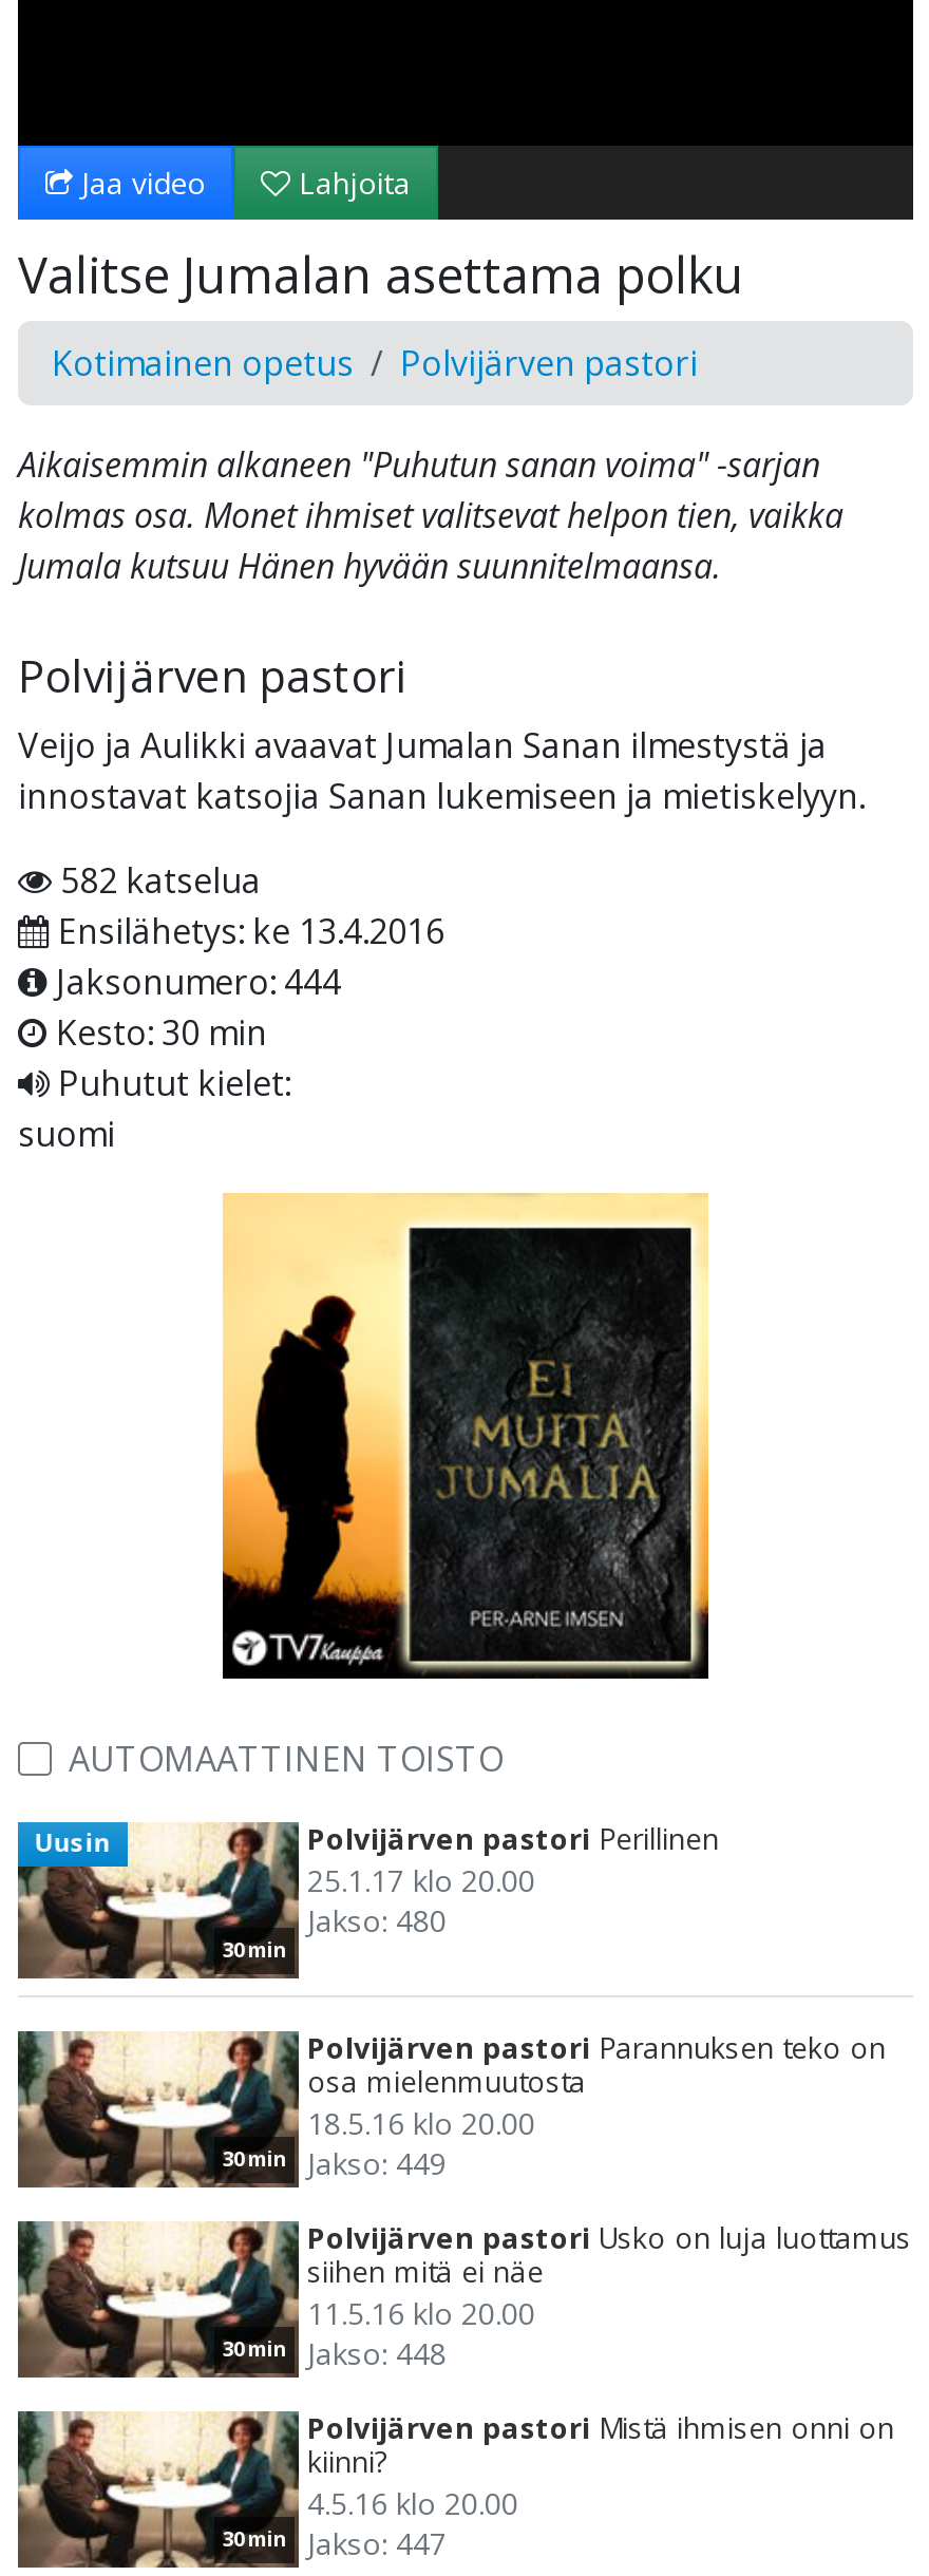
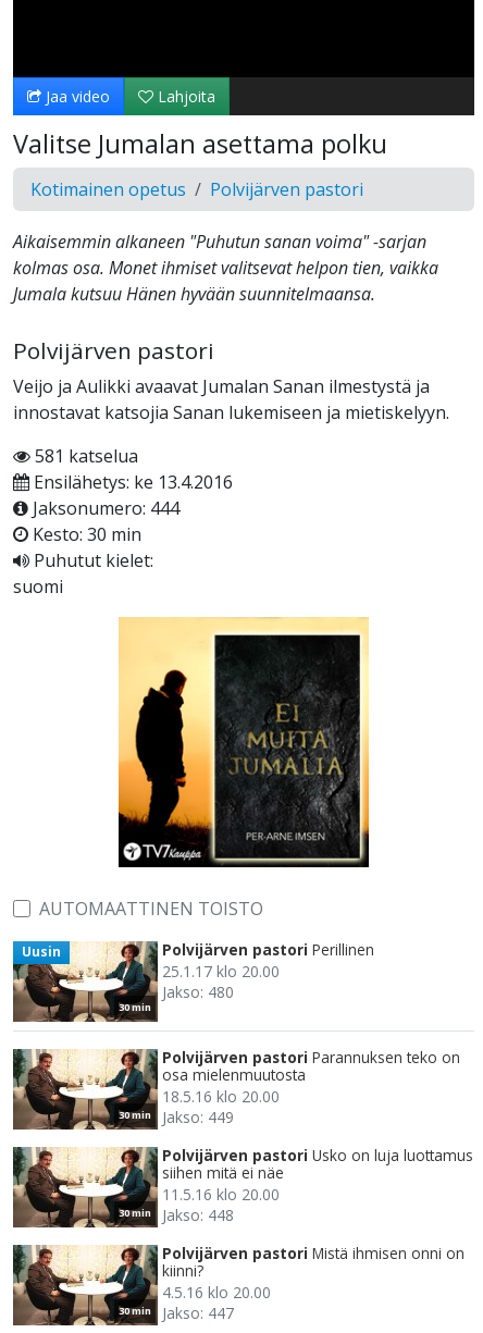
- 582 katselua
+ 581 katselua
